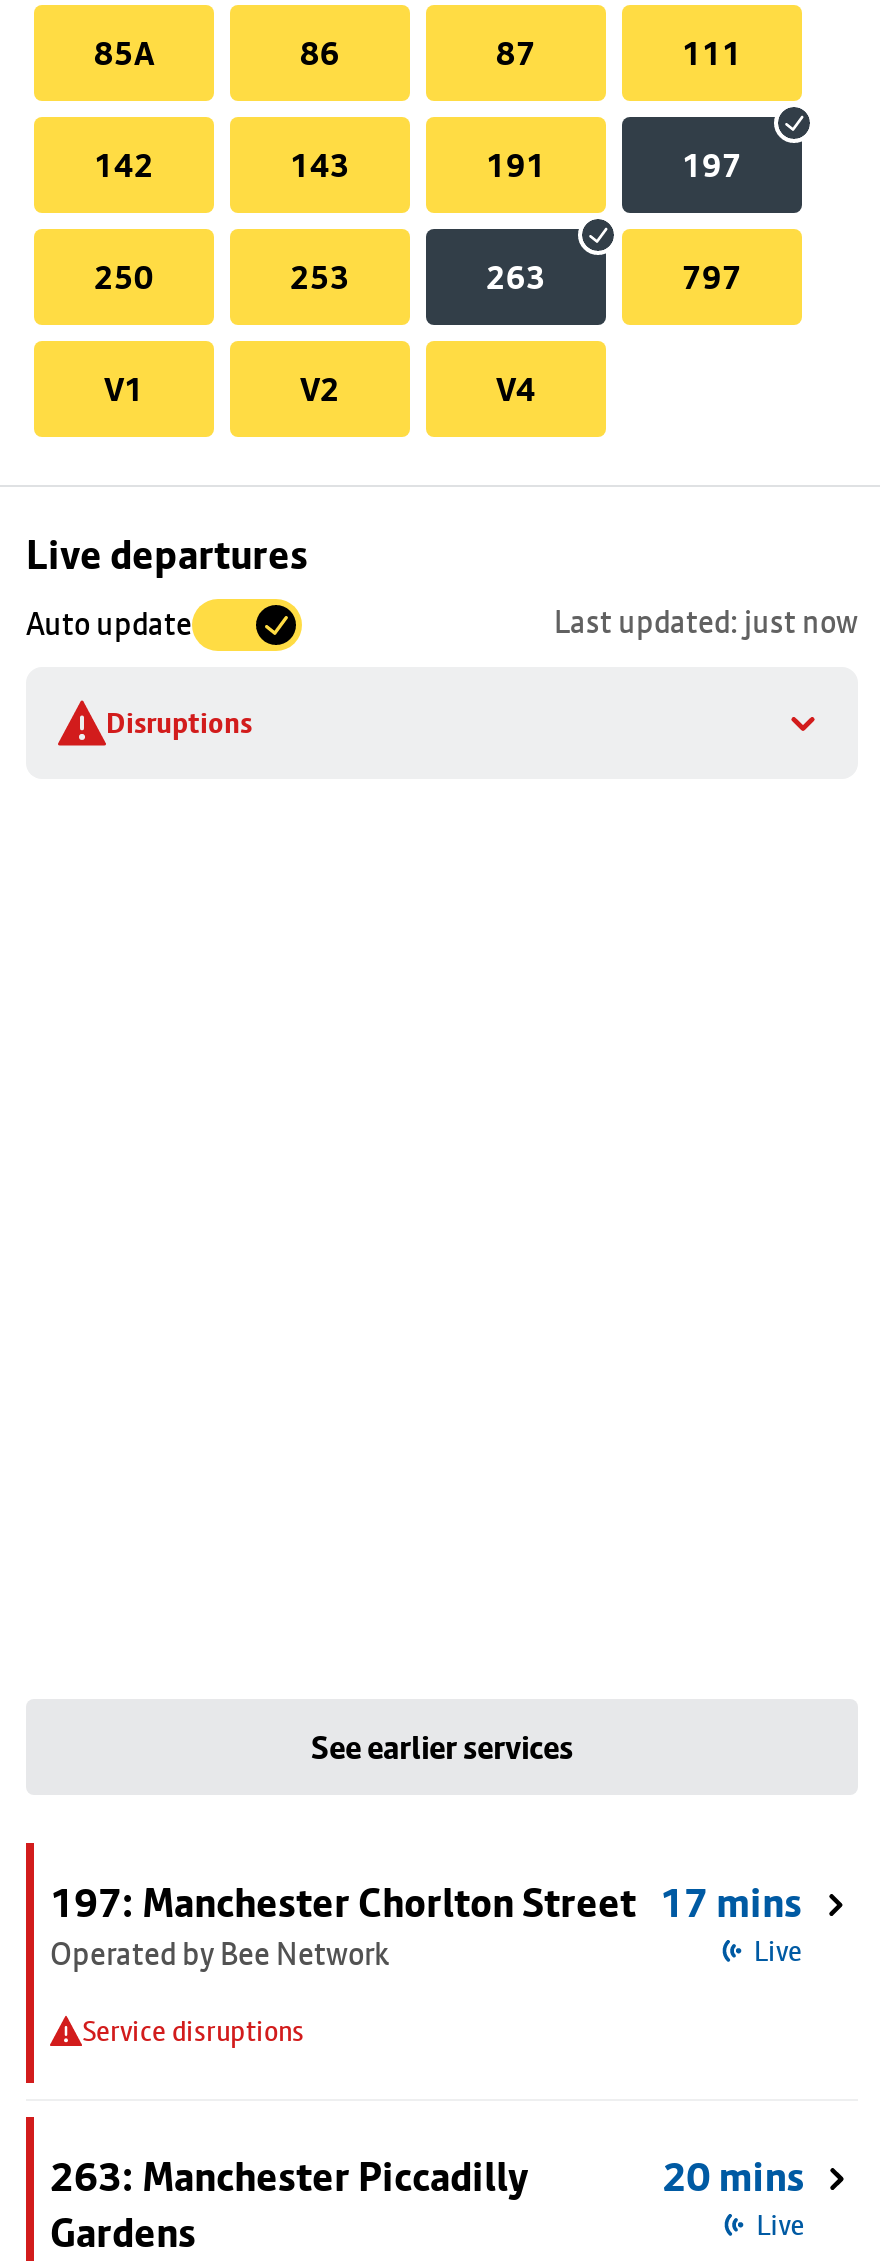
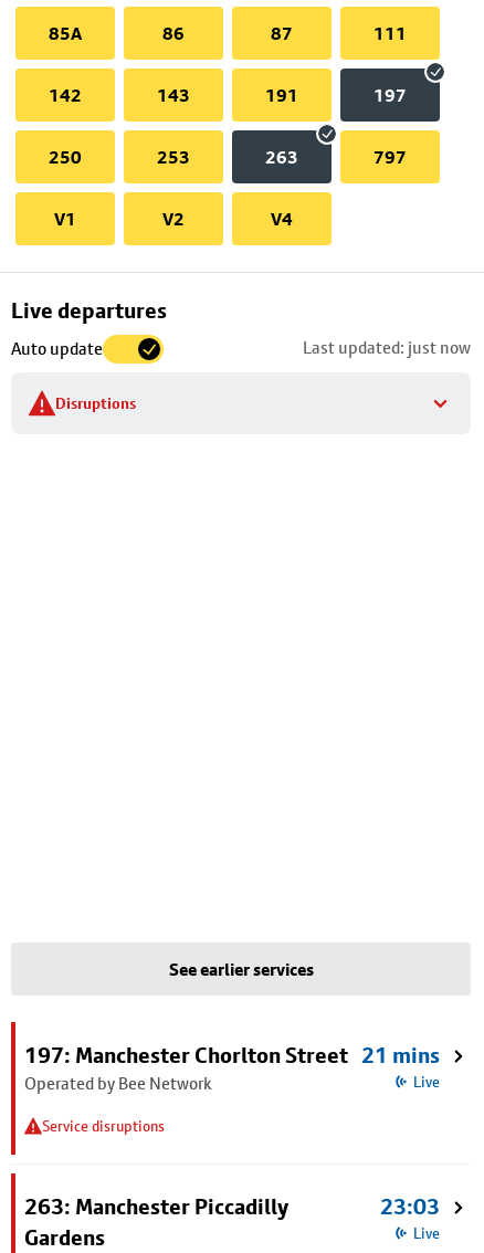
- 197: Manchester Chorlton Street 17 mins
+ 197: Manchester Chorlton Street 21 mins

- 20 mins
+ 23:03
